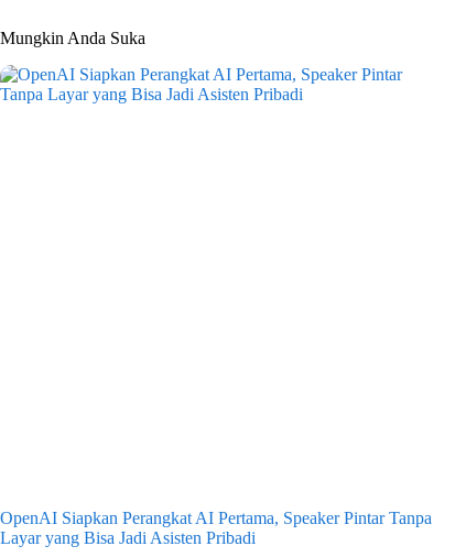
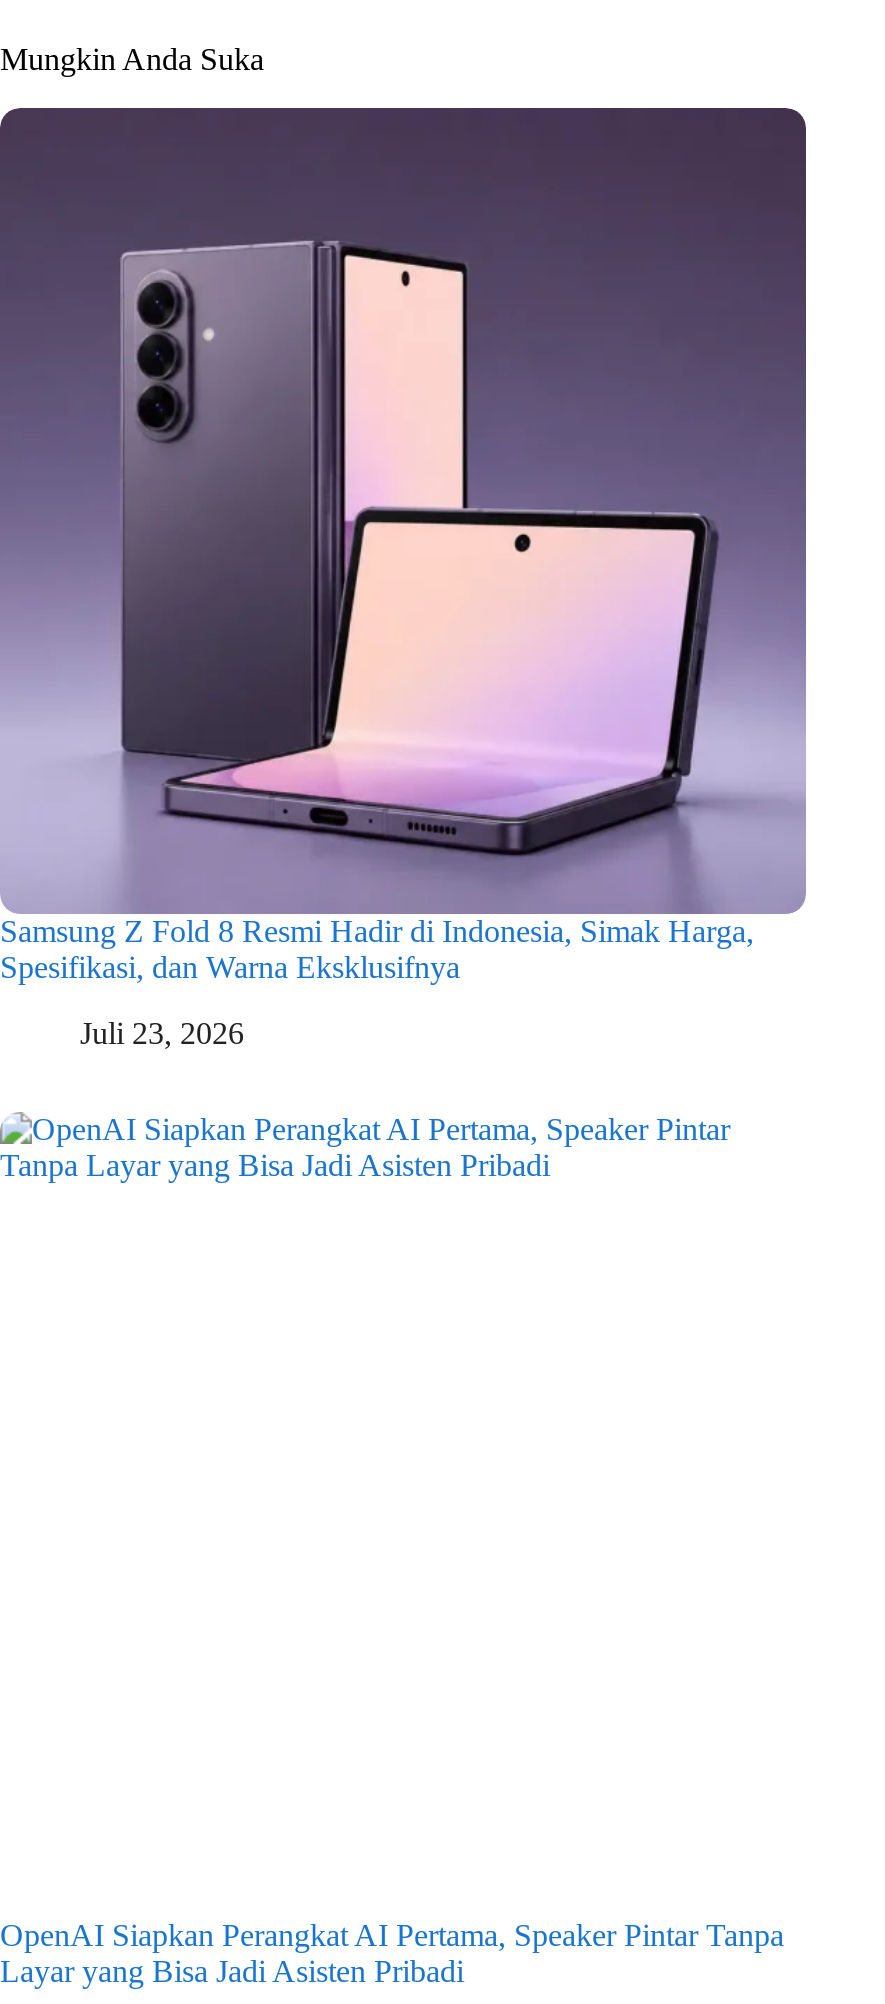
+ [image]
+ Samsung Z Fold 8 Resmi Hadir di Indonesia, Simak Harga,
+ Spesifikasi, dan Warna Eksklusifnya
+ Juli 23, 2026
